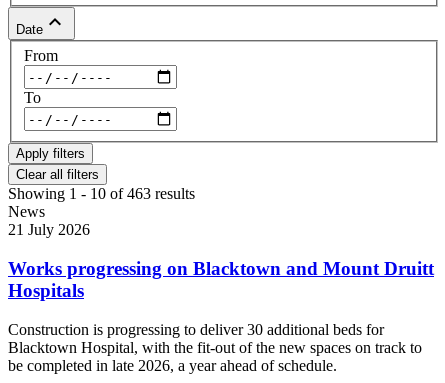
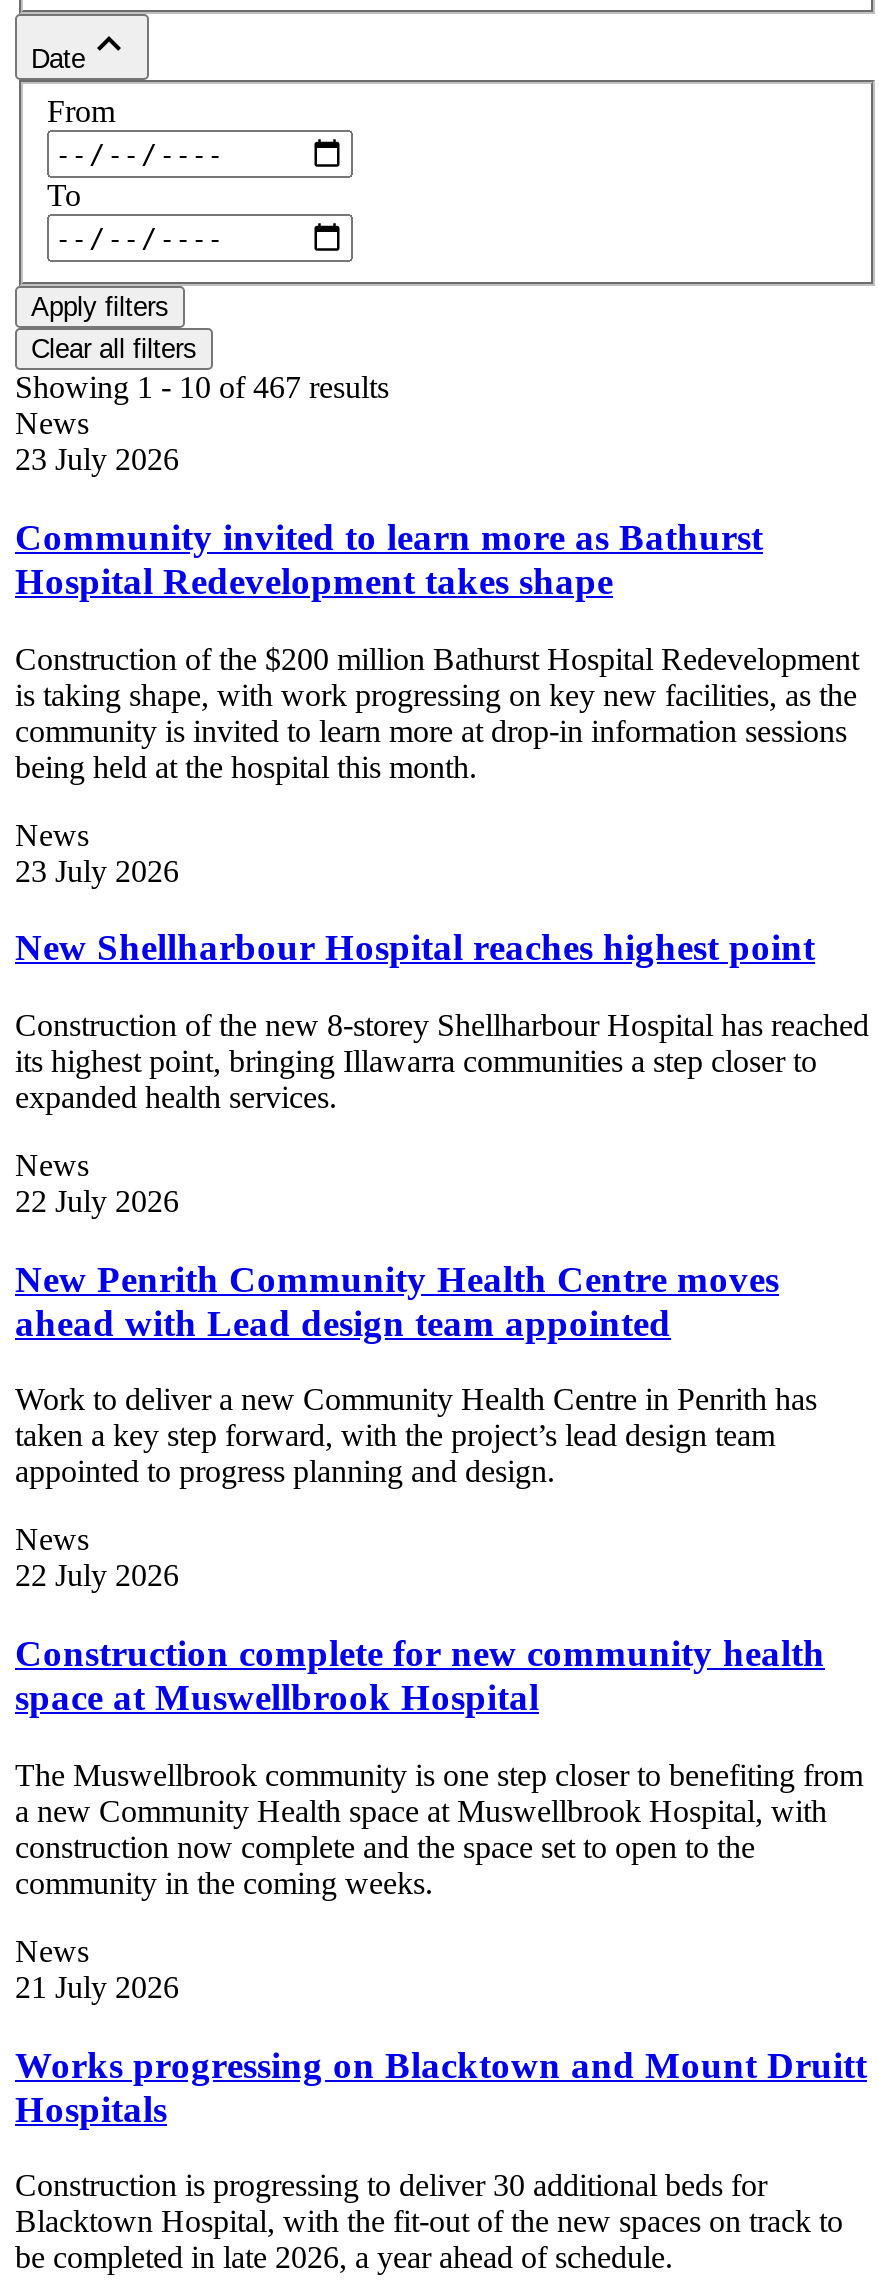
- Showing 1 - 10 of 463 results
+ Showing 1 - 10 of 467 results
+ News
+ 23 July 2026
+ Community invited to learn more as Bathurst
+ Hospital Redevelopment takes shape
+ Construction of the $200 million Bathurst Hospital Redevelopment
+ is taking shape, with work progressing on key new facilities, as the
+ community is invited to learn more at drop-in information sessions
+ being held at the hospital this month.
+ News
+ 23 July 2026
+ New Shellharbour Hospital reaches highest point
+ Construction of the new 8-storey Shellharbour Hospital has reached
+ its highest point, bringing Illawarra communities a step closer to
+ expanded health services.
+ News
+ 22 July 2026
+ New Penrith Community Health Centre moves
+ ahead with Lead design team appointed
+ Work to deliver a new Community Health Centre in Penrith has
+ taken a key step forward, with the project’s lead design team
+ appointed to progress planning and design.
+ News
+ 22 July 2026
+ Construction complete for new community health
+ space at Muswellbrook Hospital
+ The Muswellbrook community is one step closer to benefiting from
+ a new Community Health space at Muswellbrook Hospital, with
+ construction now complete and the space set to open to the
+ community in the coming weeks.
